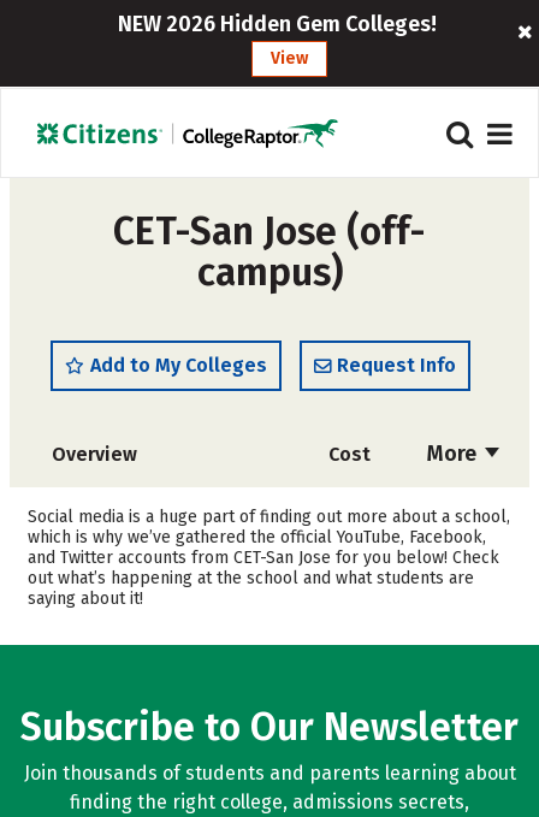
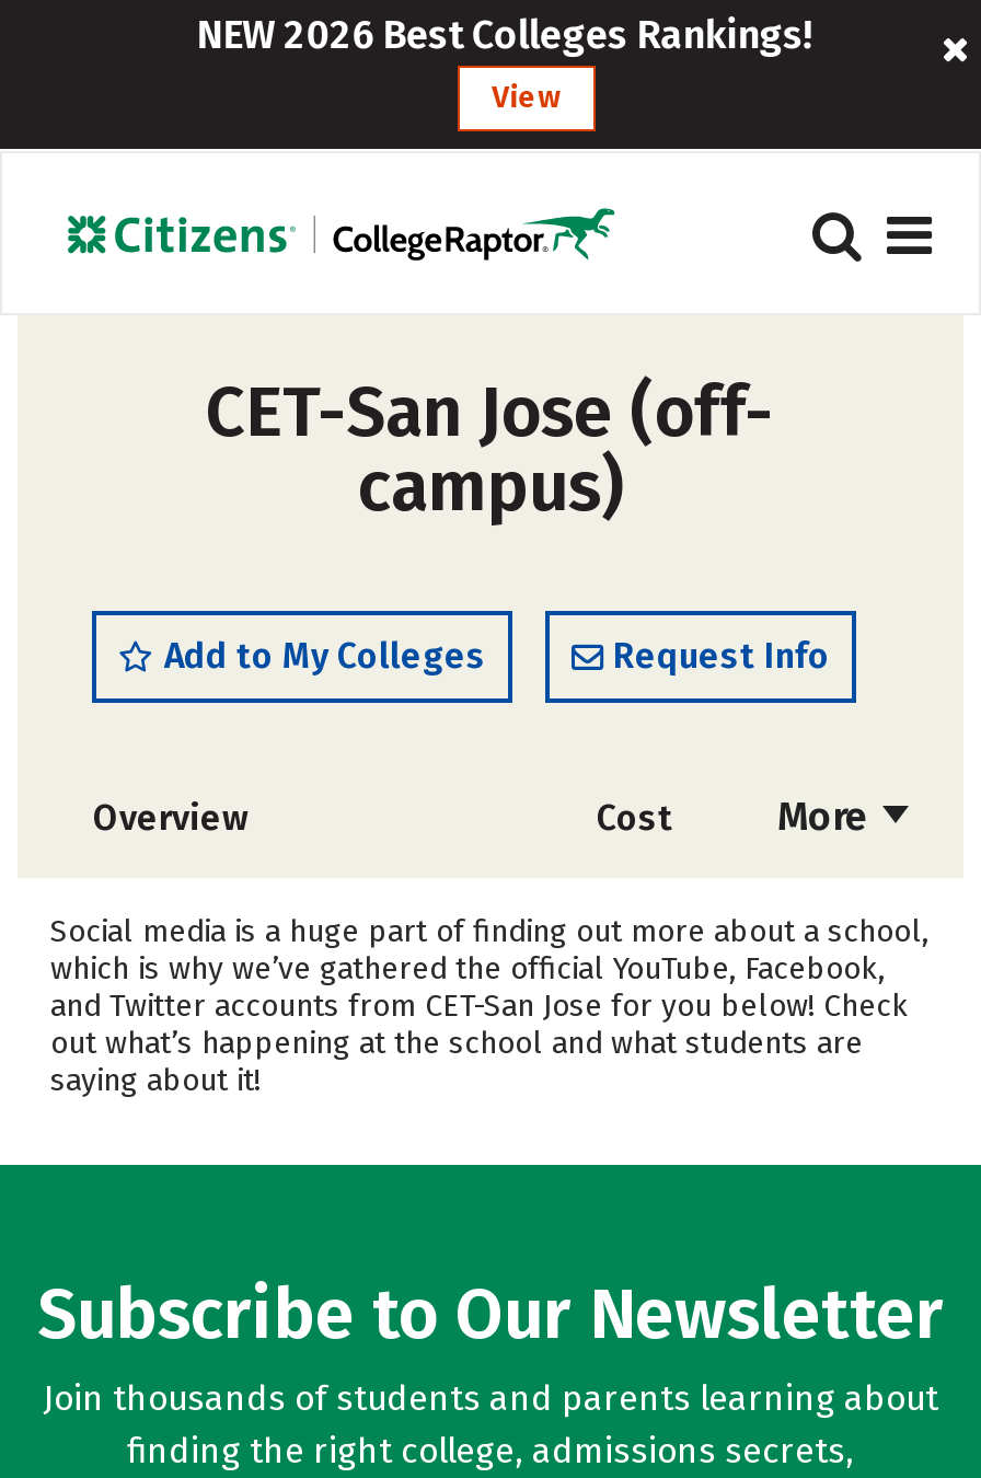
- NEW 2026 Hidden Gem Colleges!
+ NEW 2026 Best Colleges Rankings!
